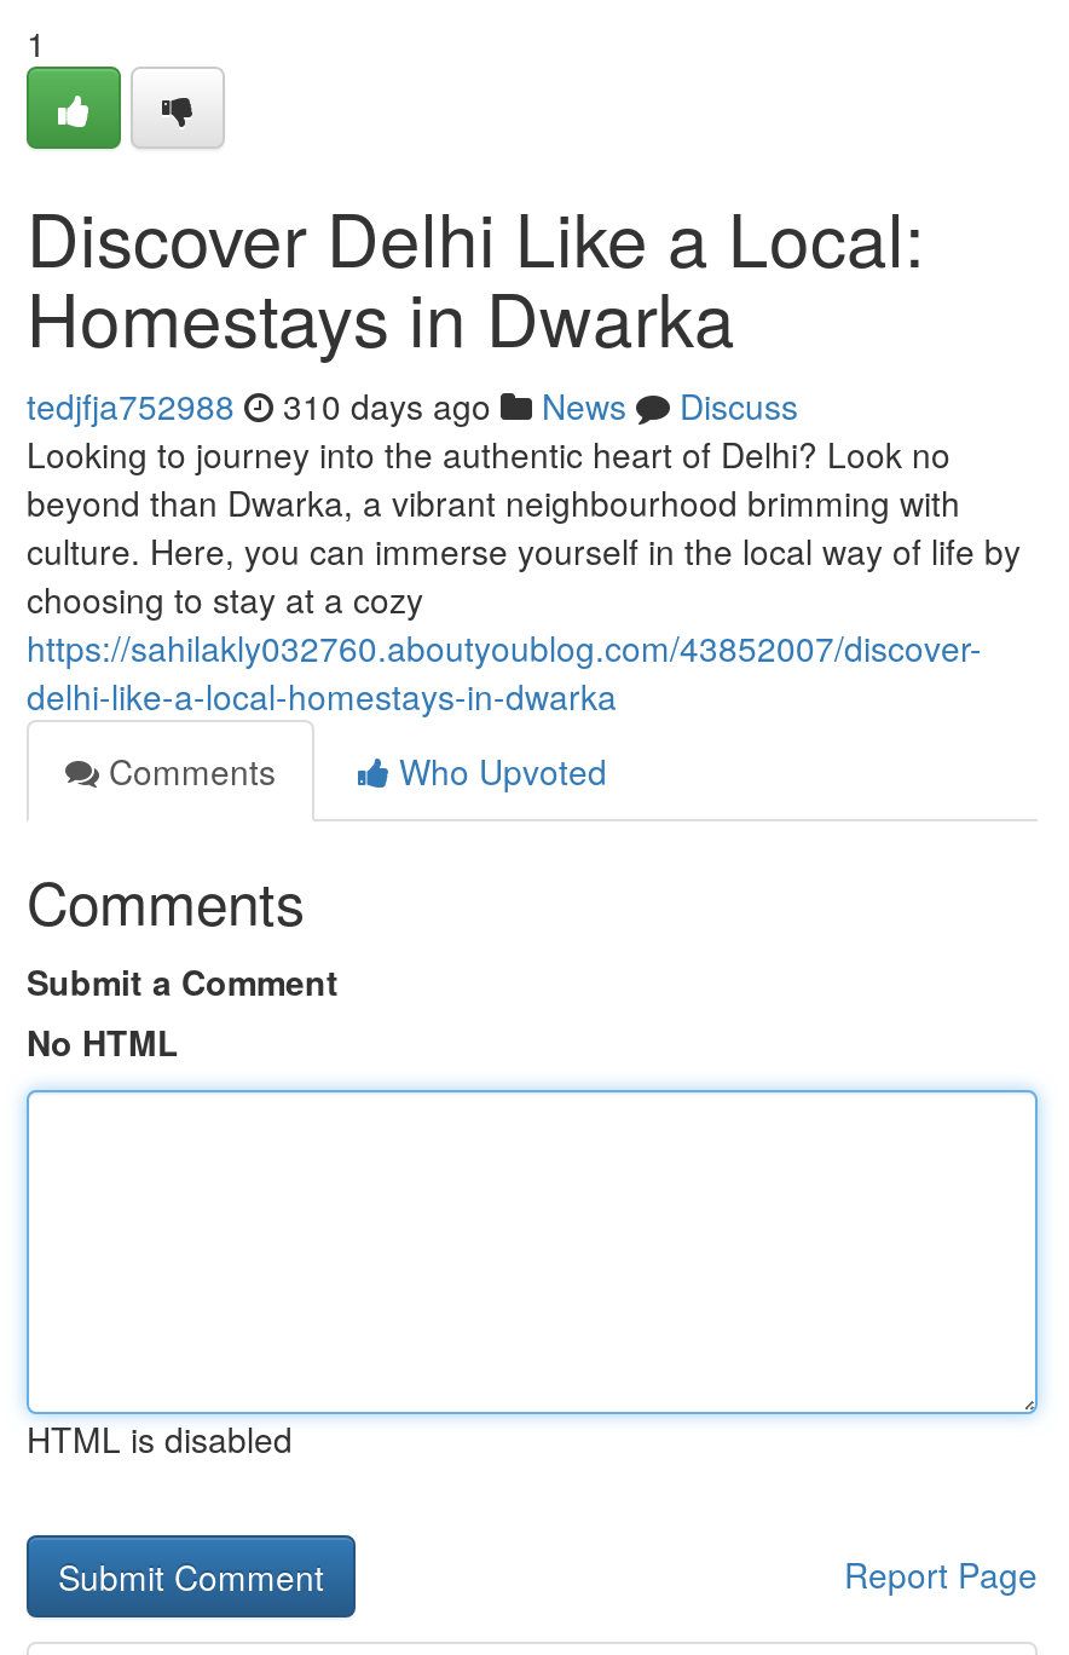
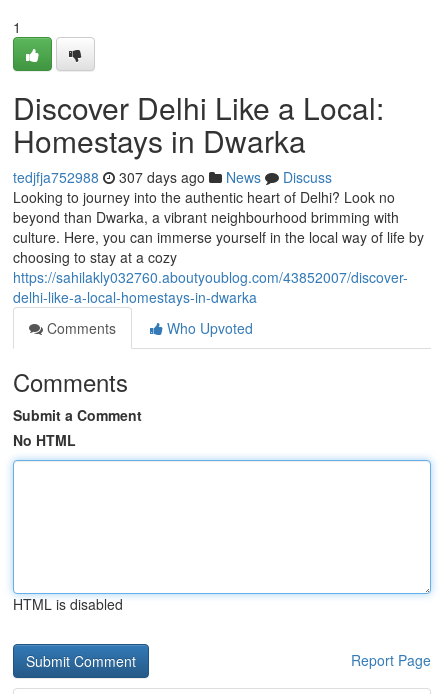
- tedjfja752988 310 days ago News Discuss
+ tedjfja752988 307 days ago News Discuss
